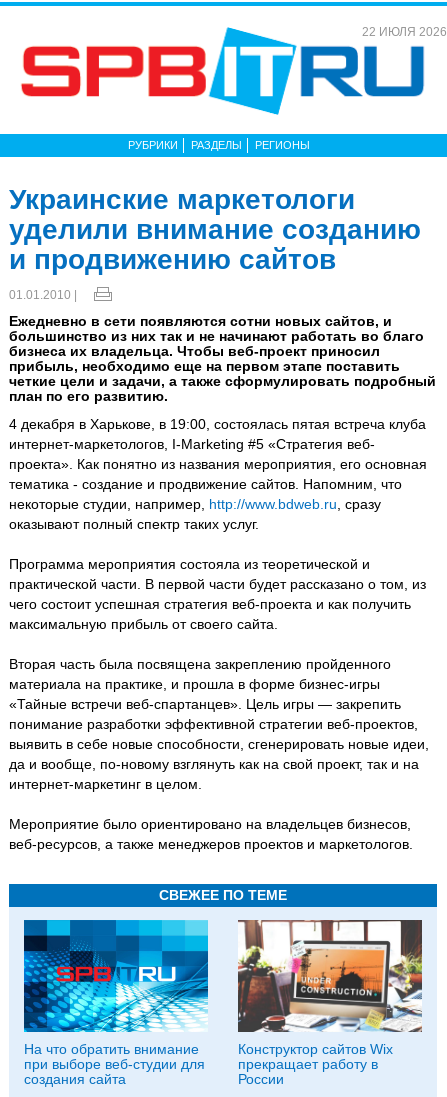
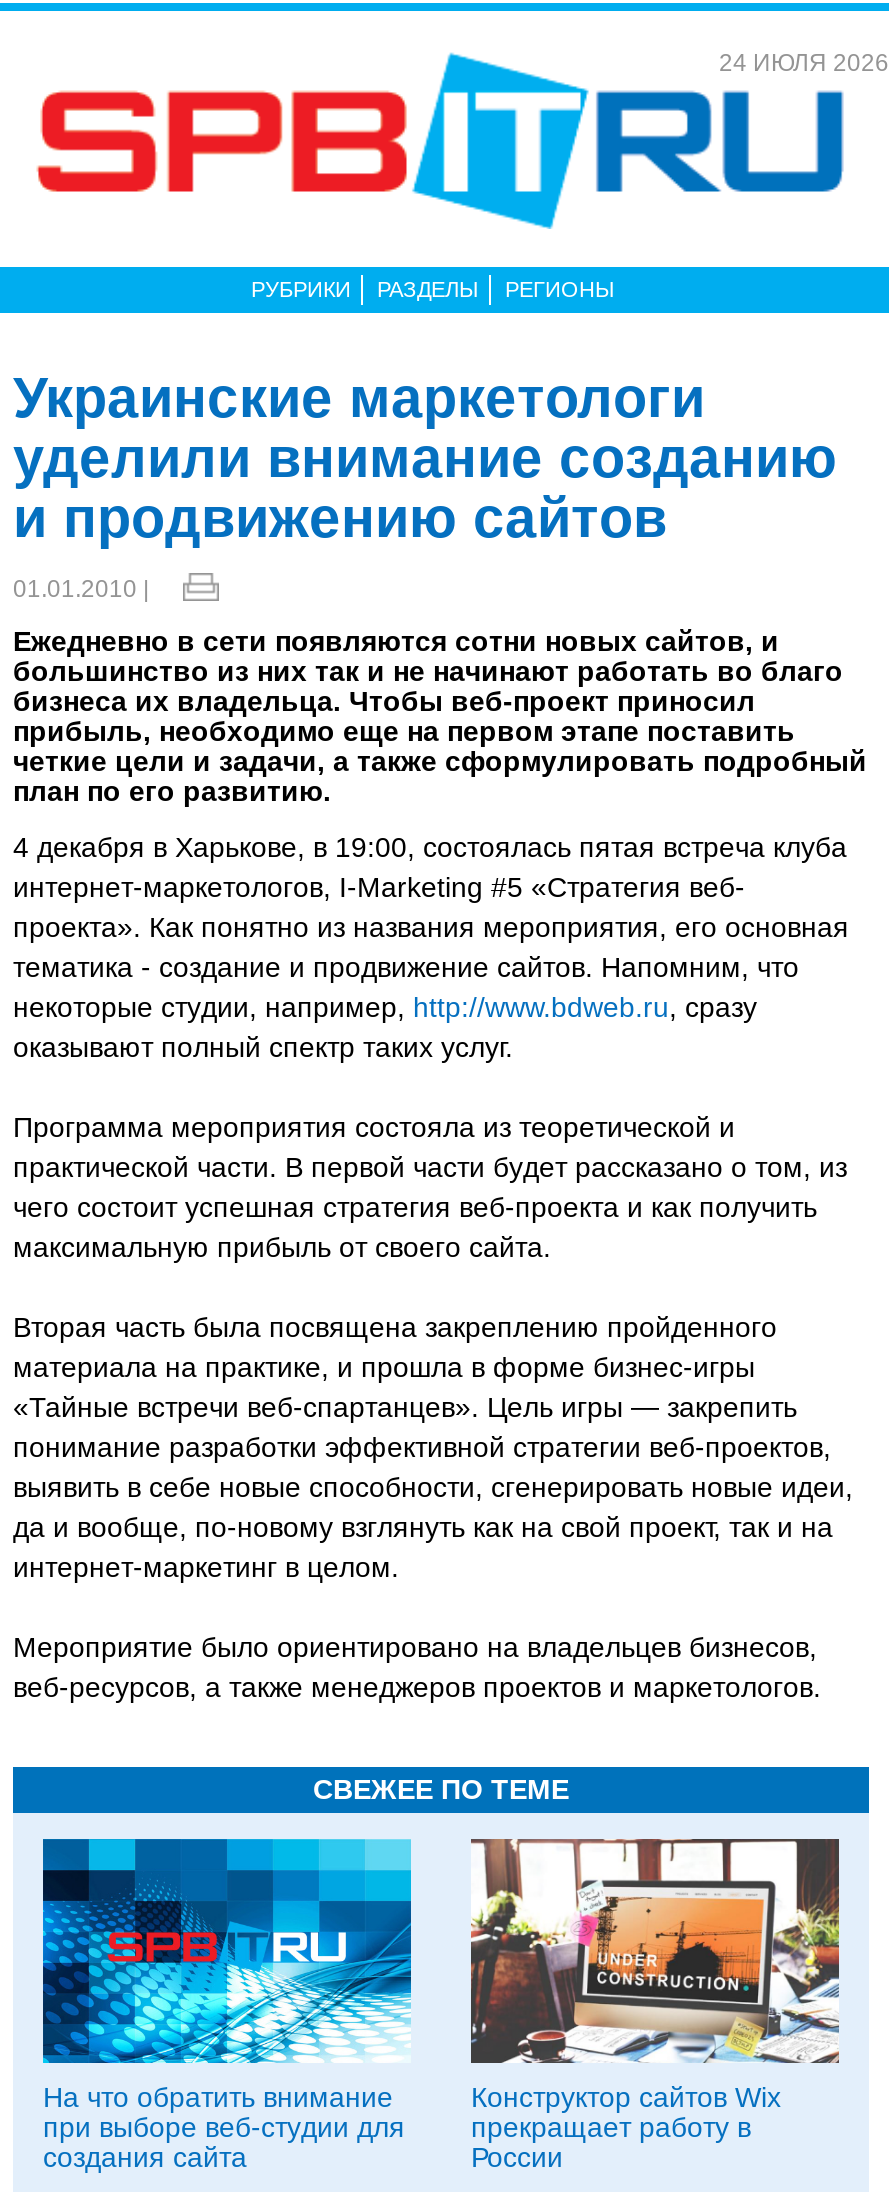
- 22 ИЮЛЯ 2026
+ 24 ИЮЛЯ 2026
